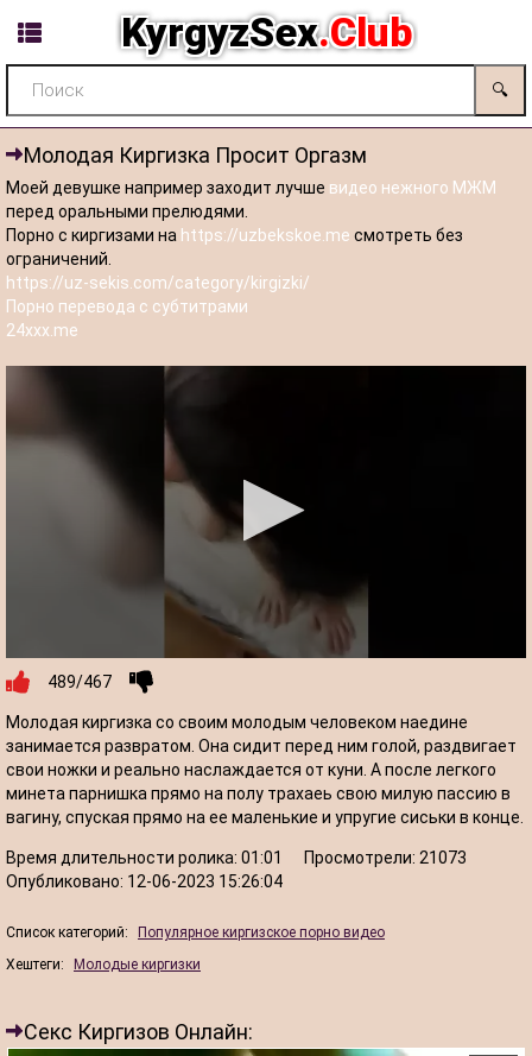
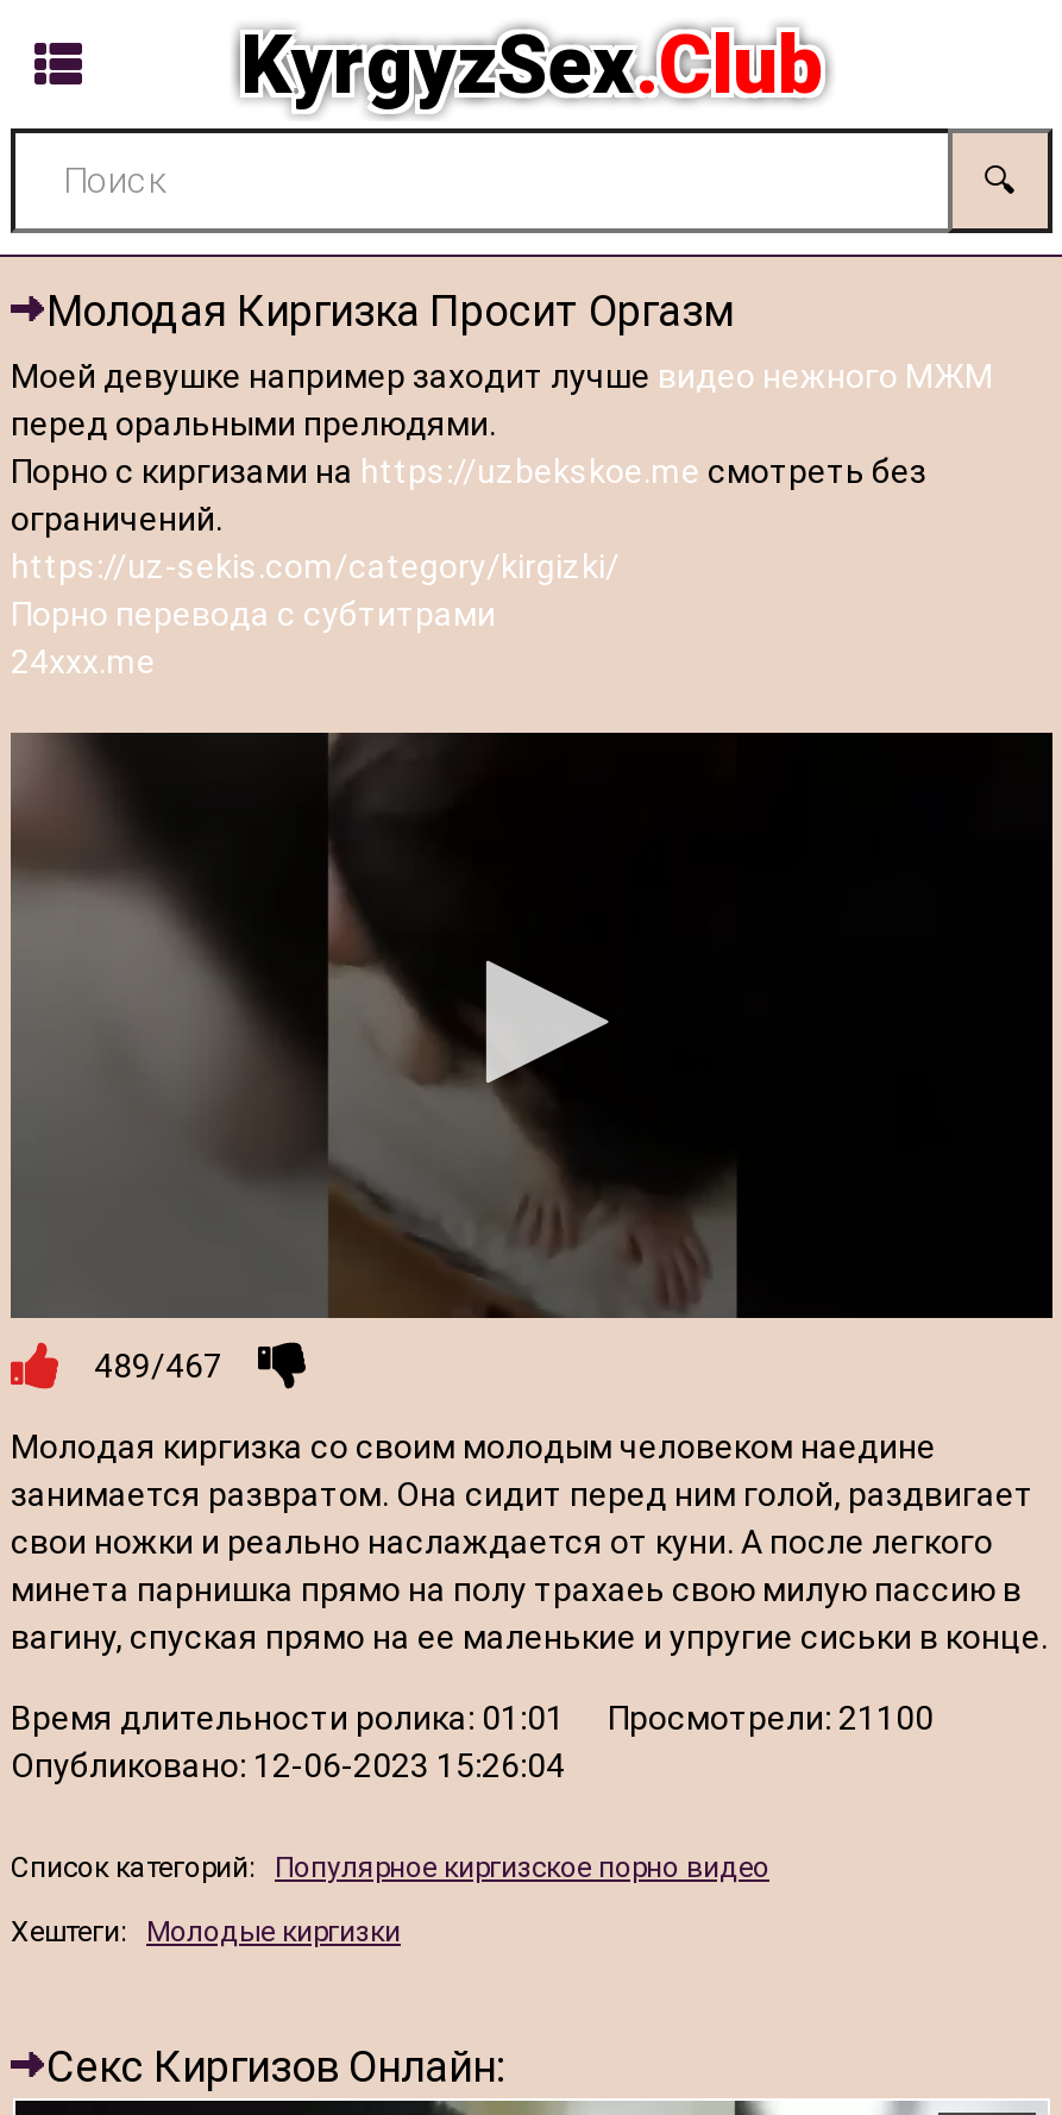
- Время длительности ролика: 01:01 Просмотрели: 21073
+ Время длительности ролика: 01:01 Просмотрели: 21100
